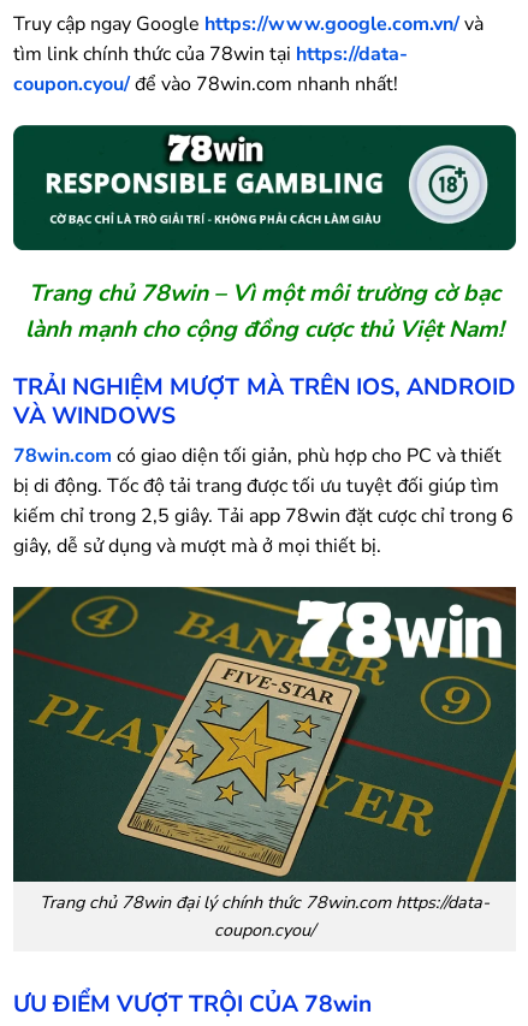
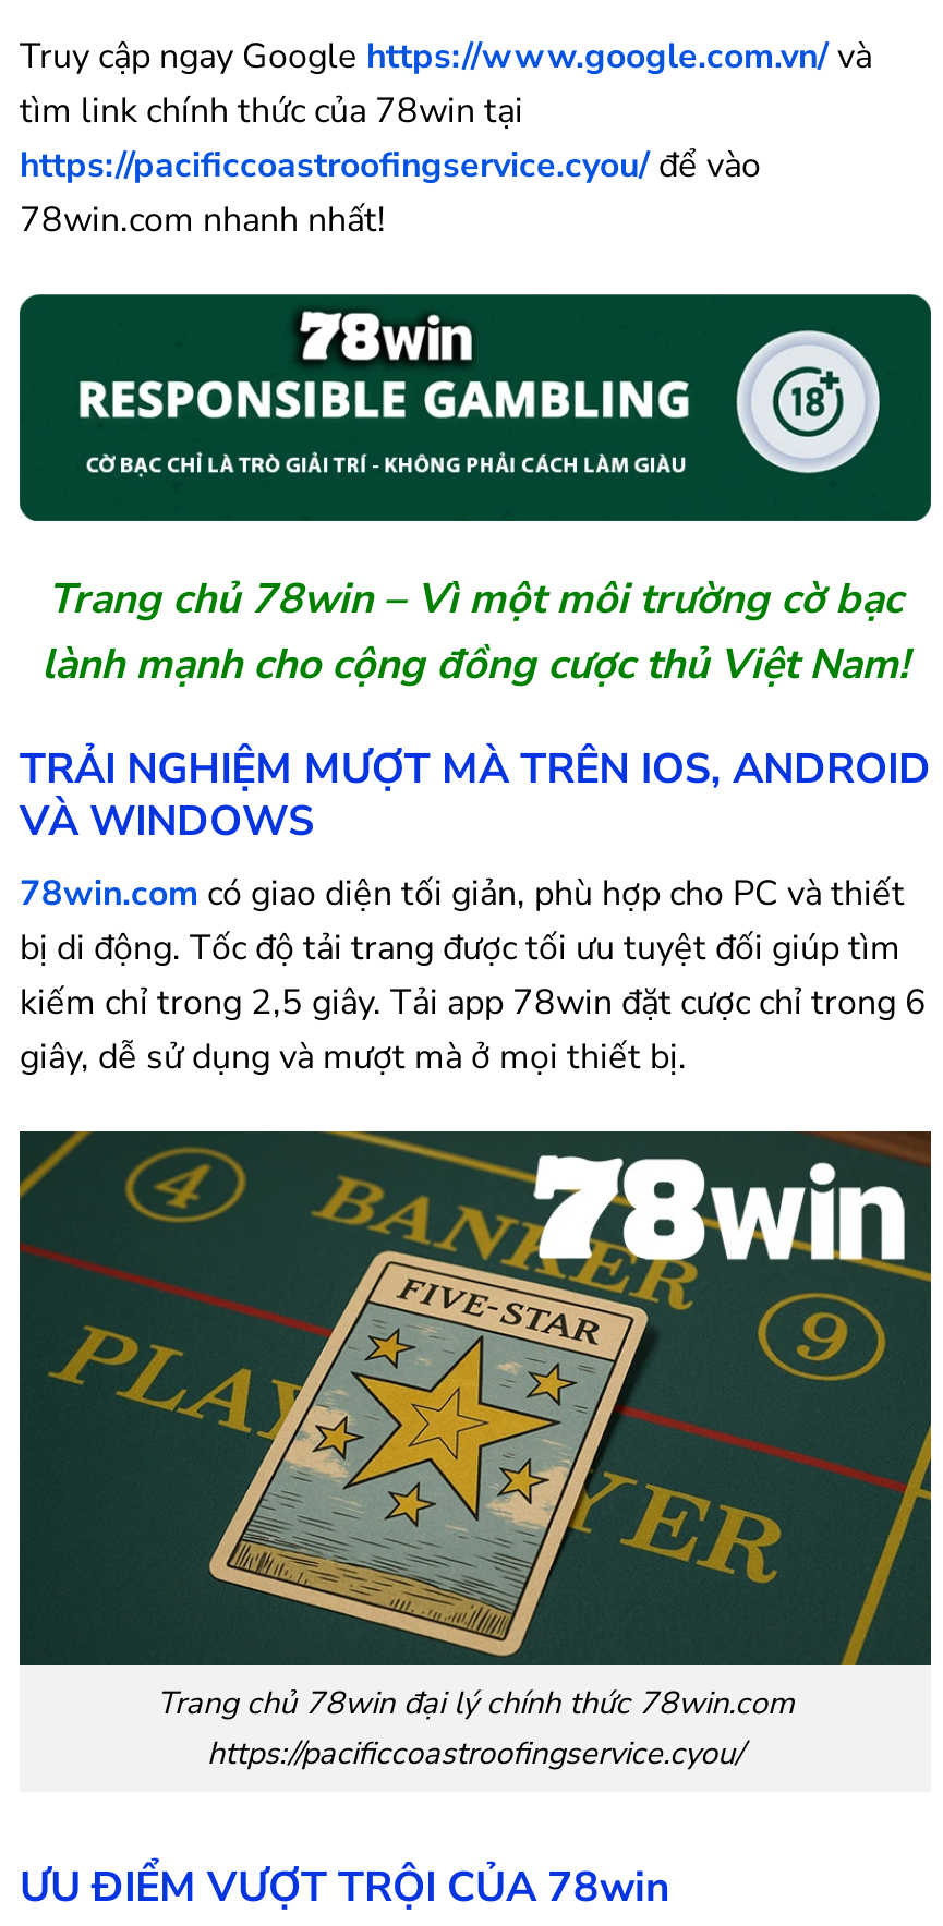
- tìm link chính thức của 78win tại https://data-
- coupon.cyou/ để vào 78win.com nhanh nhất!
+ tìm link chính thức của 78win tại
+ https://pacificcoastroofingservice.cyou/ để vào
+ 78win.com nhanh nhất!

- Trang chủ 78win đại lý chính thức 78win.com https://data-
- coupon.cyou/
+ Trang chủ 78win đại lý chính thức 78win.com
+ https://pacificcoastroofingservice.cyou/
